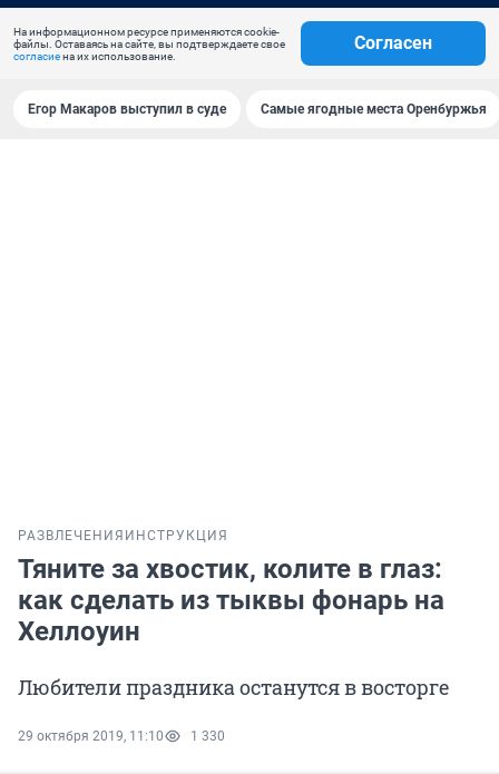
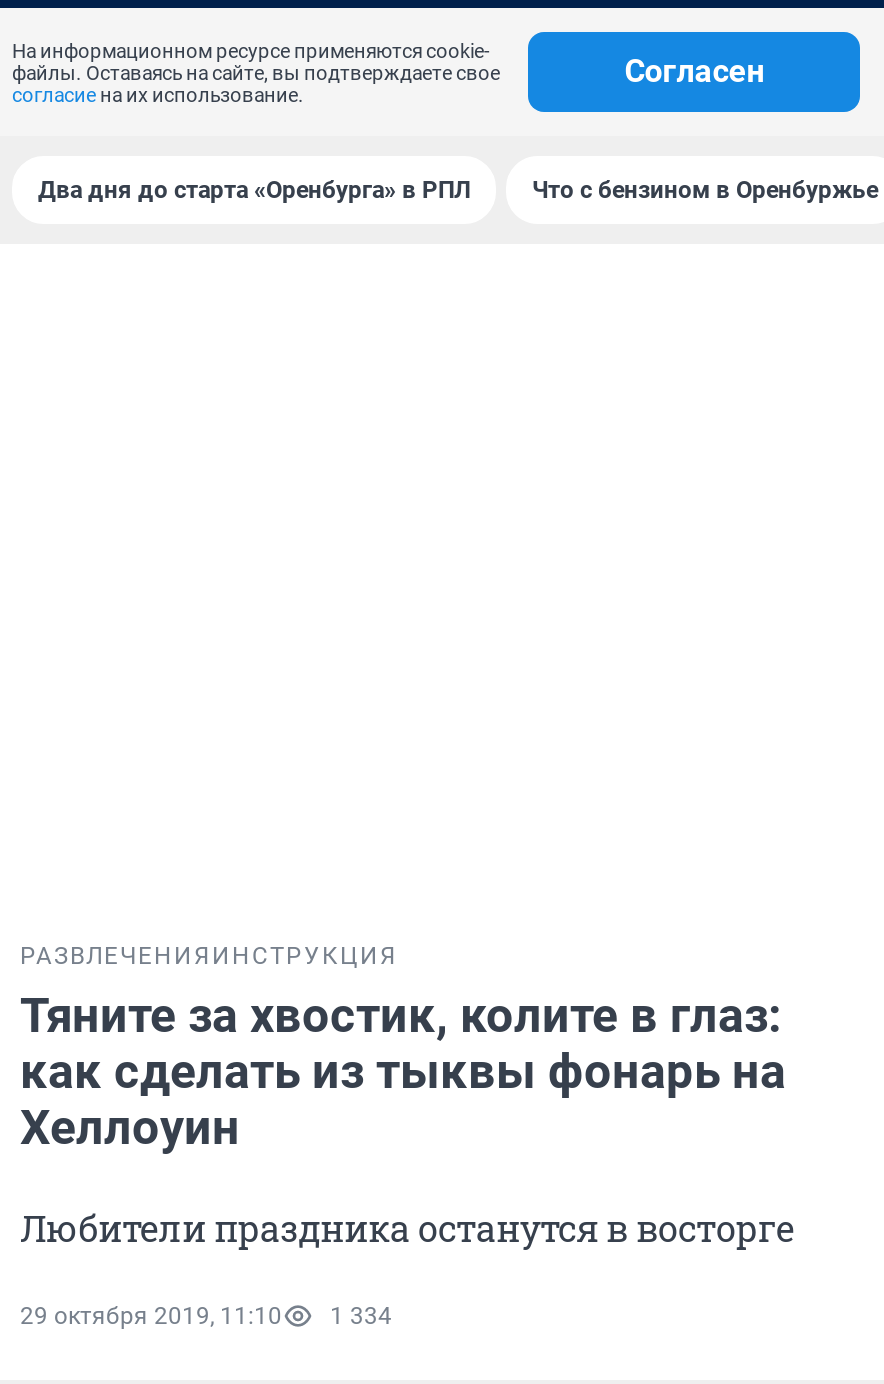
- Егор Макаров выступил в суде
- Самые ягодные места Оренбуржья
+ Два дня до старта «Оренбурга» в РПЛ
+ Что с бензином в Оренбуржье

- 29 октября 2019, 11:10 1 330
+ 29 октября 2019, 11:10 1 334
